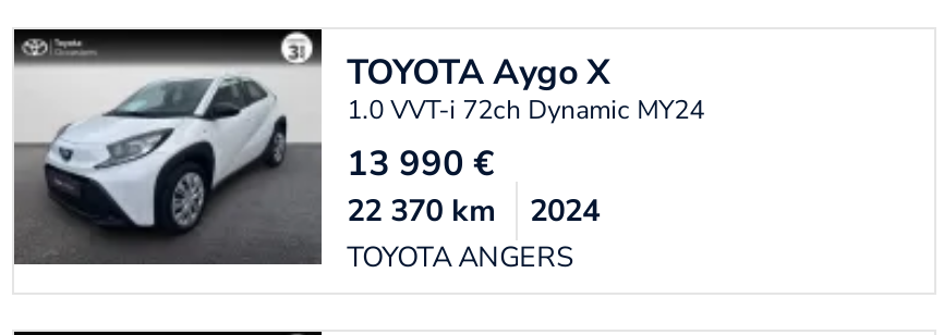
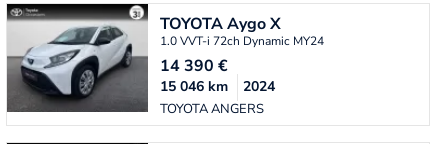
- 13 990 €
+ 14 390 €

- 22 370 km 2024
+ 15 046 km 2024
